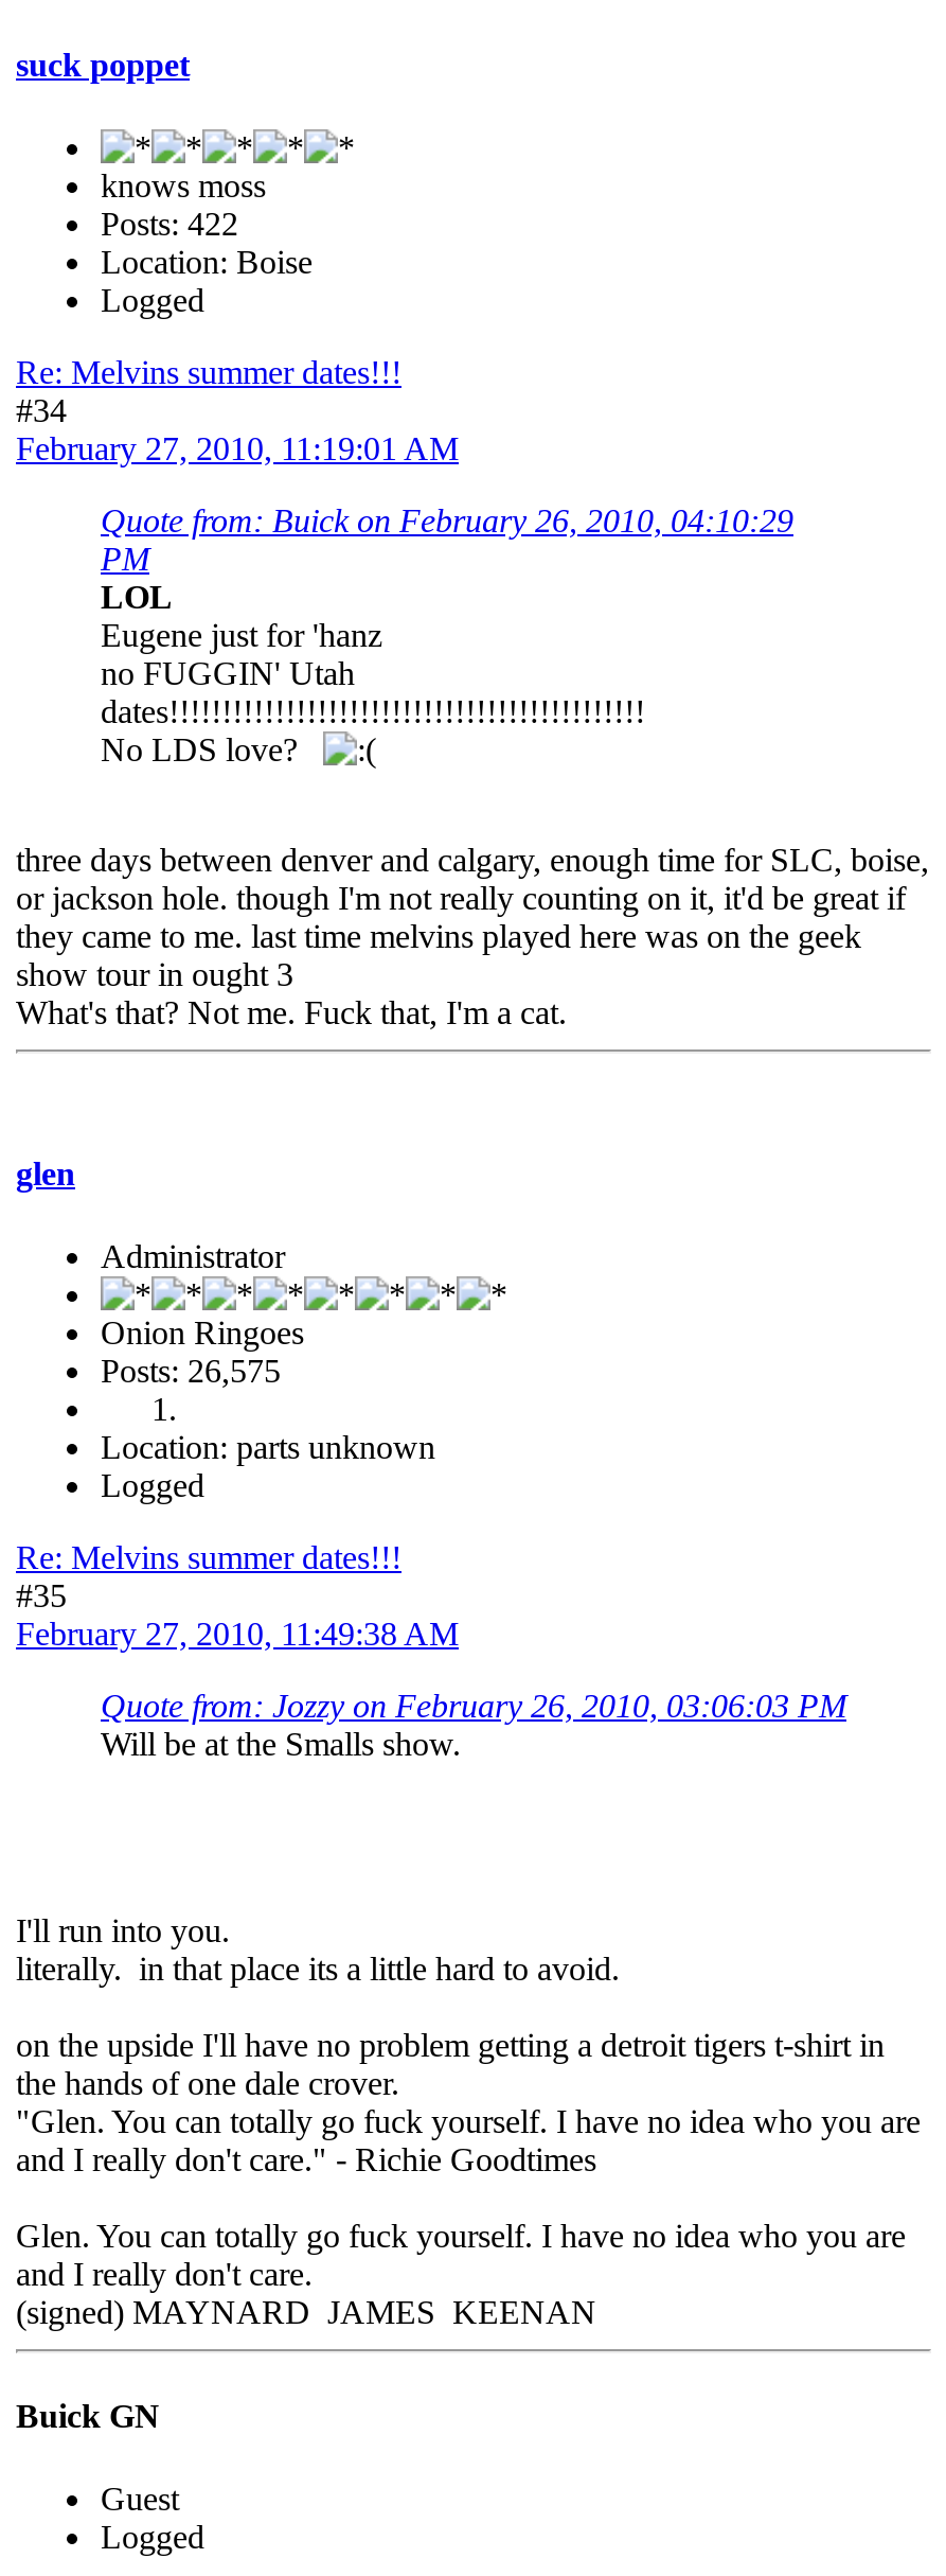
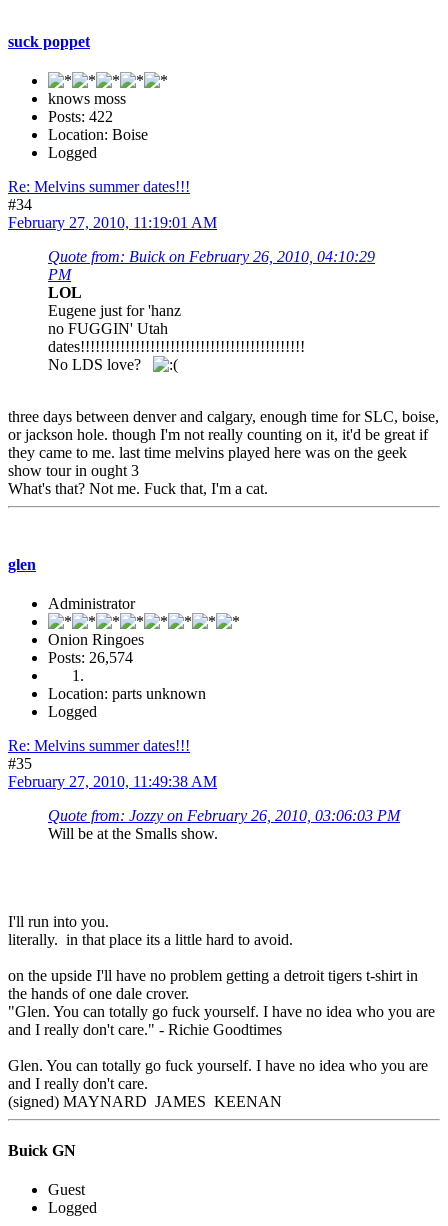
- Posts: 26,575
+ Posts: 26,574
